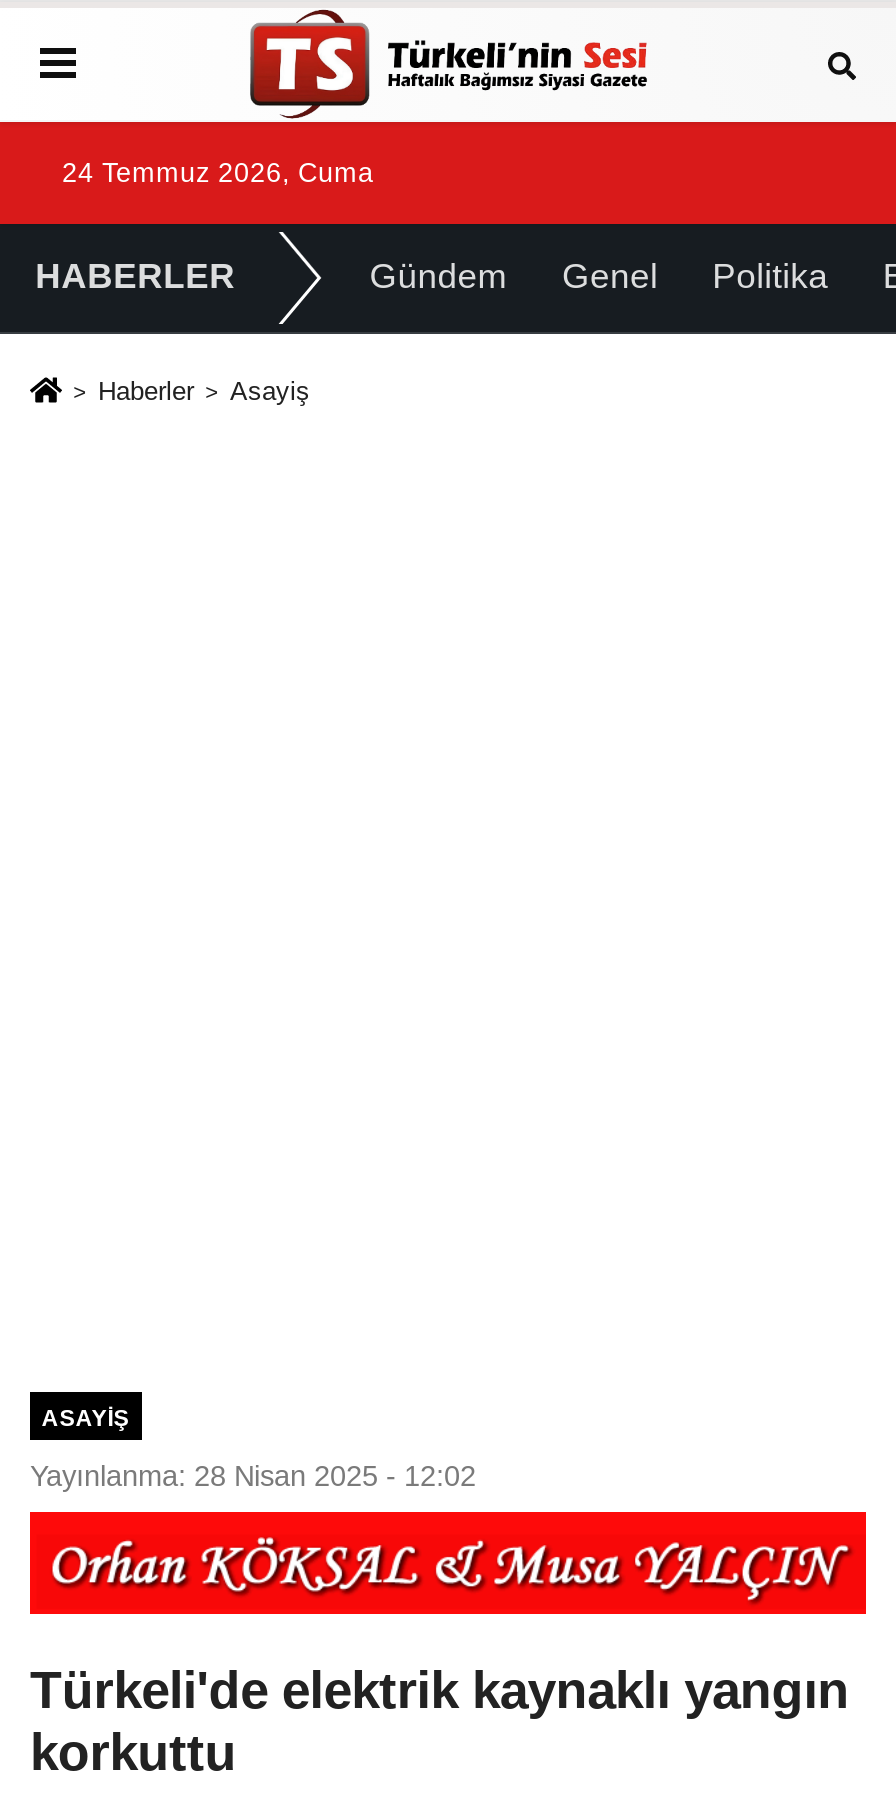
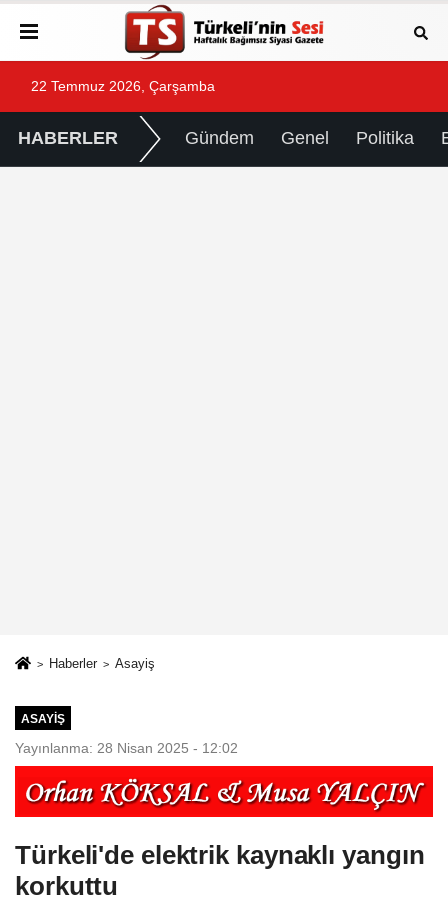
- 24 Temmuz 2026, Cuma
+ 22 Temmuz 2026, Çarşamba

moved down: Haberler | Asayiş
